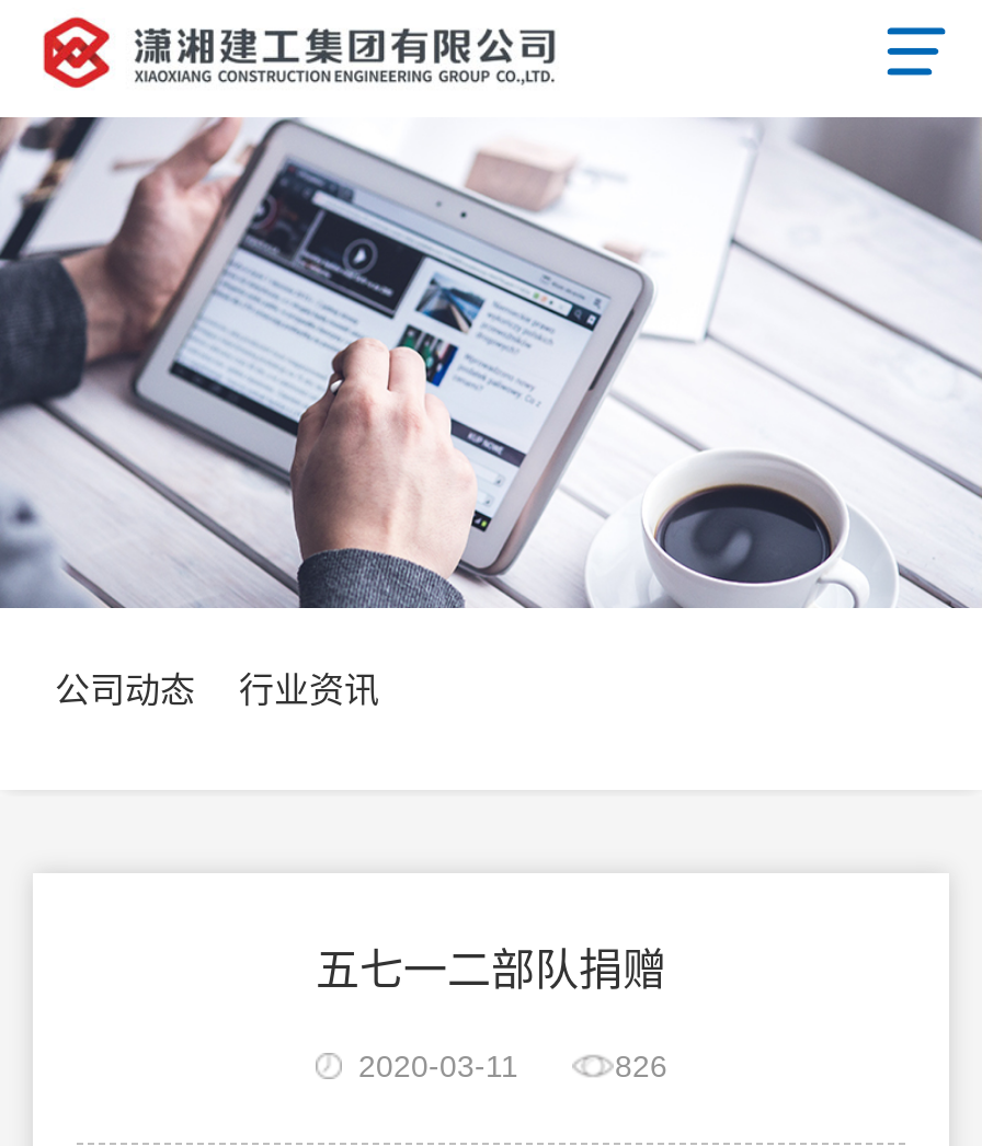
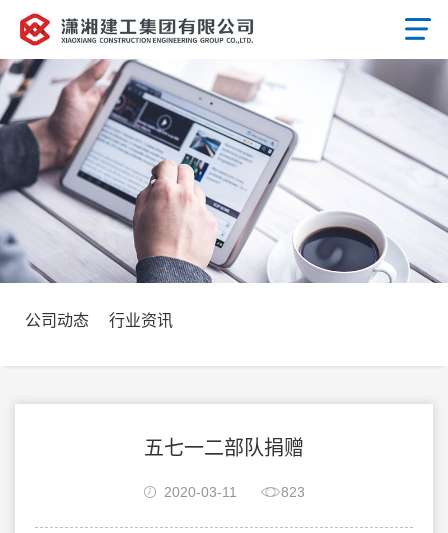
- 826
+ 823
